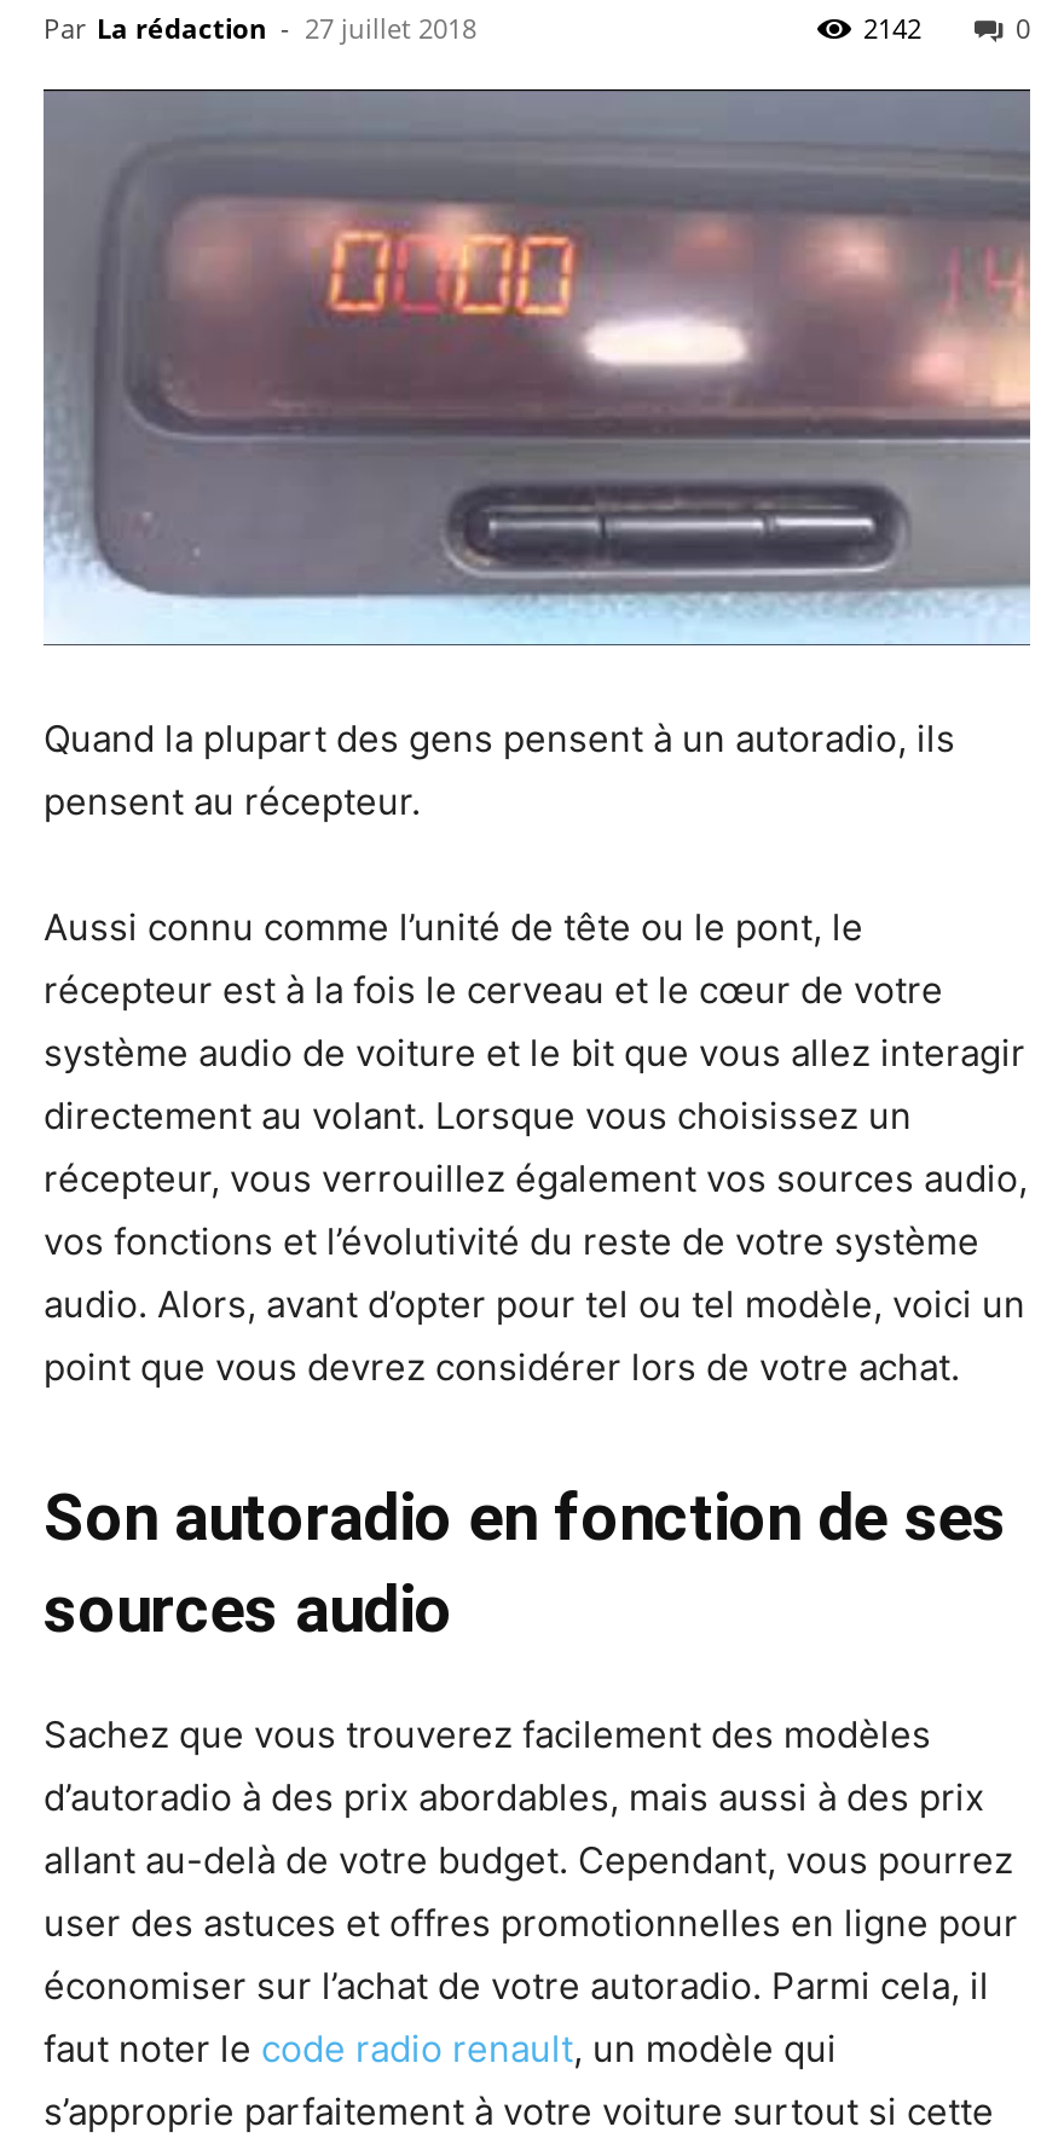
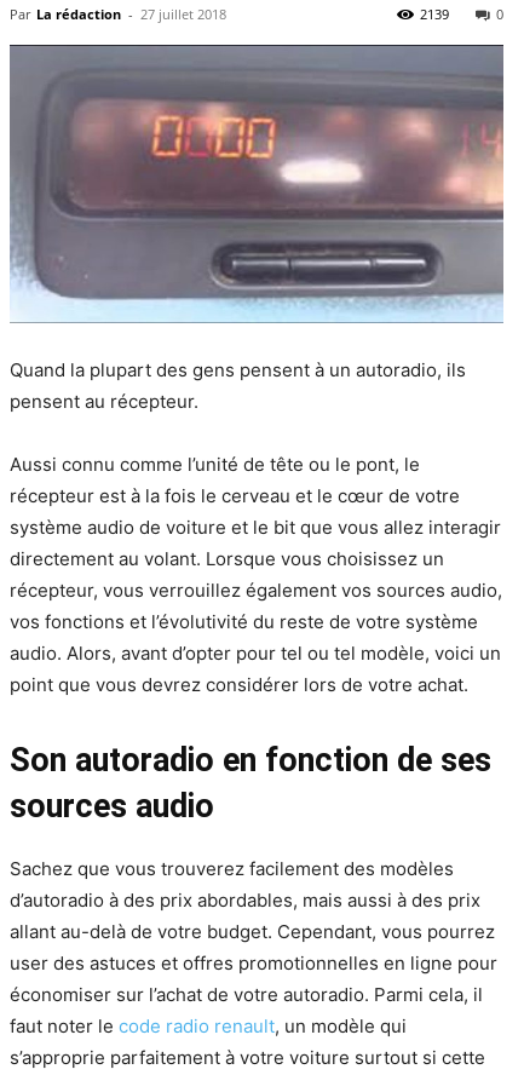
- 2142
+ 2139
